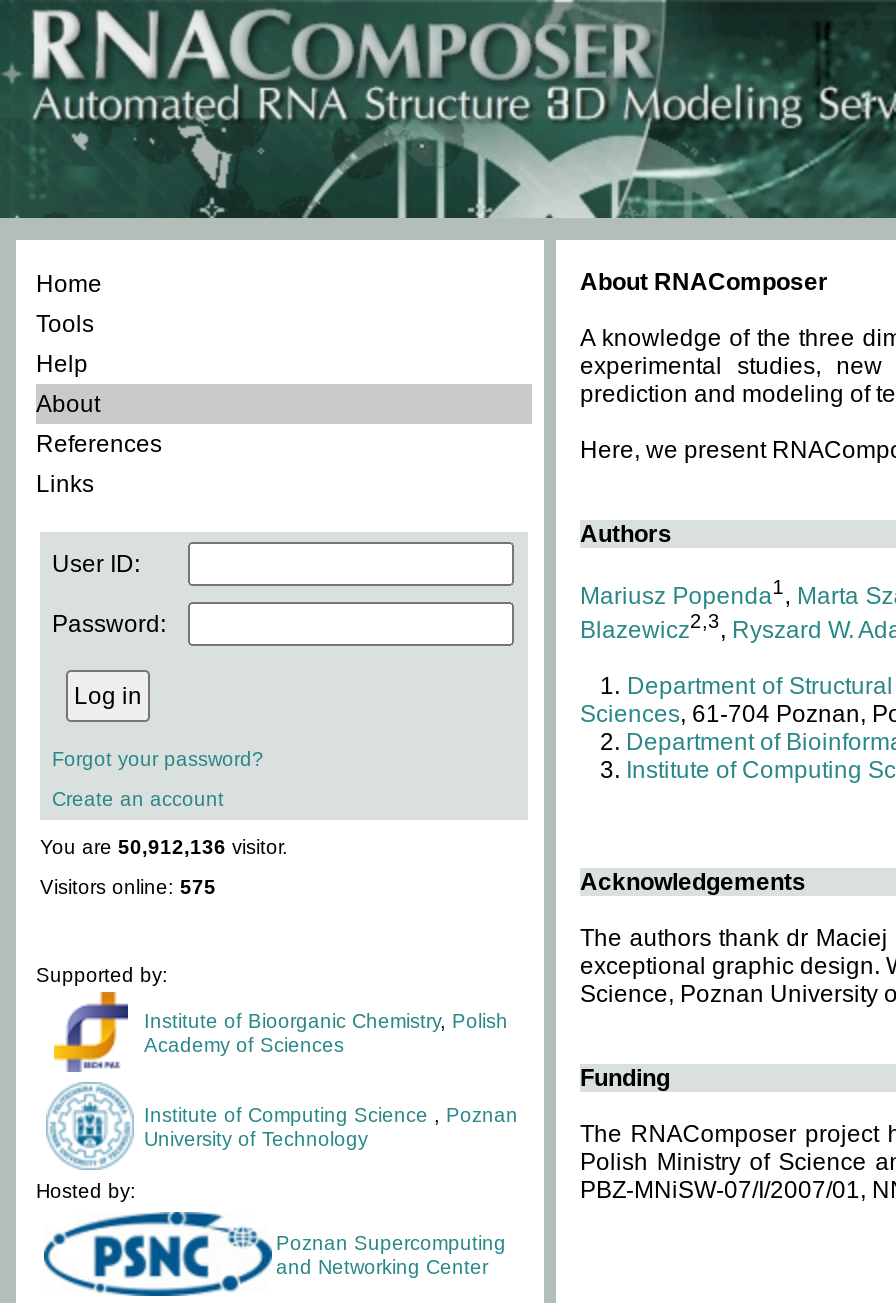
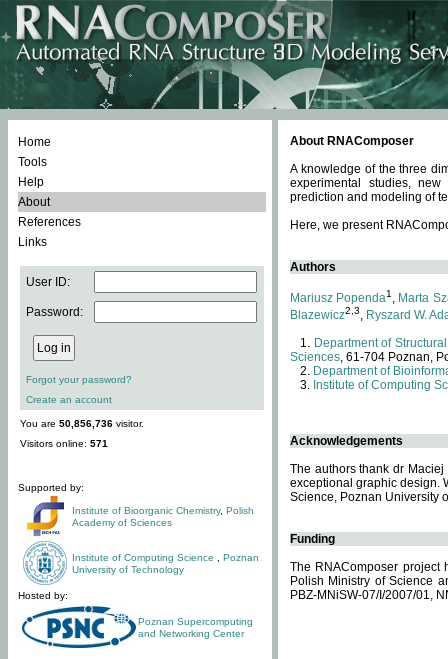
- You are 50,912,136 visitor.
+ You are 50,856,736 visitor.

- Visitors online: 575
+ Visitors online: 571
